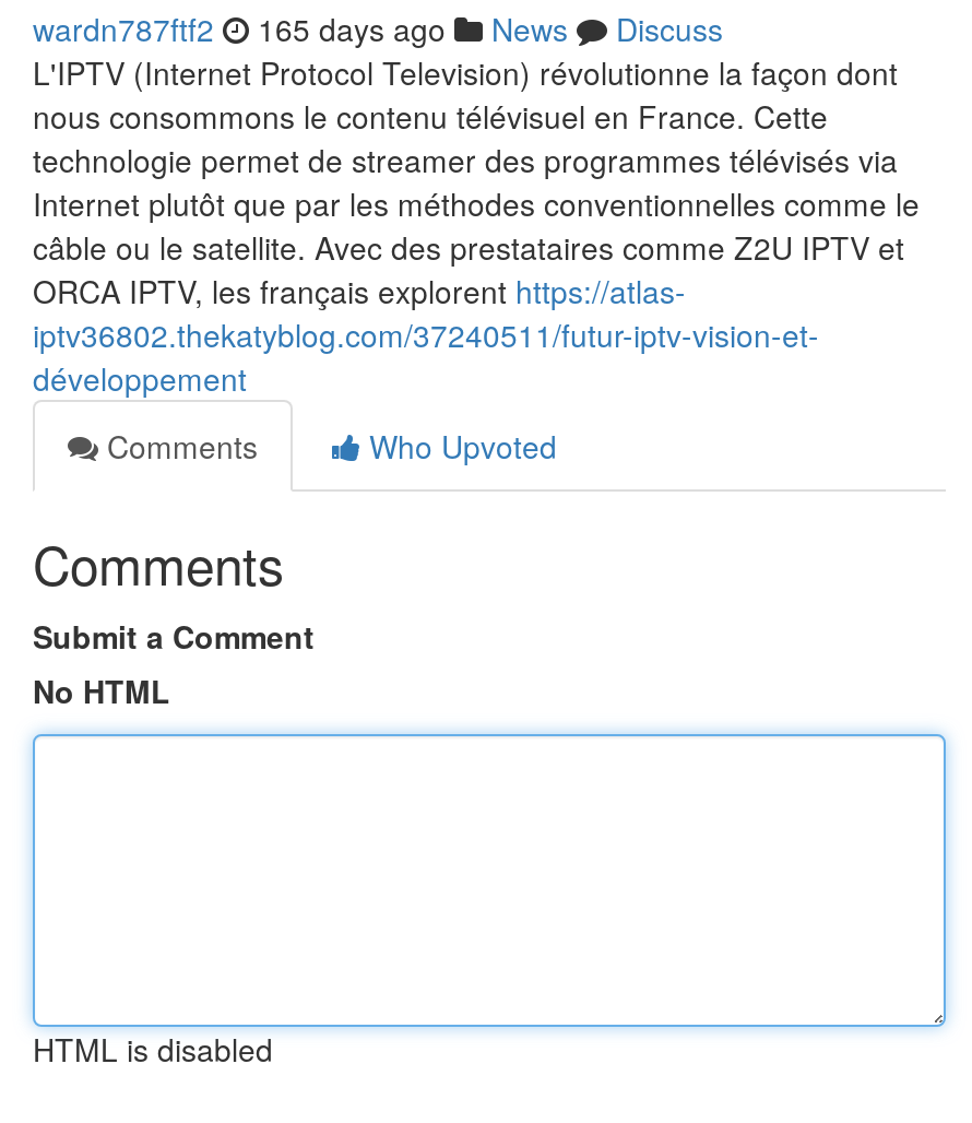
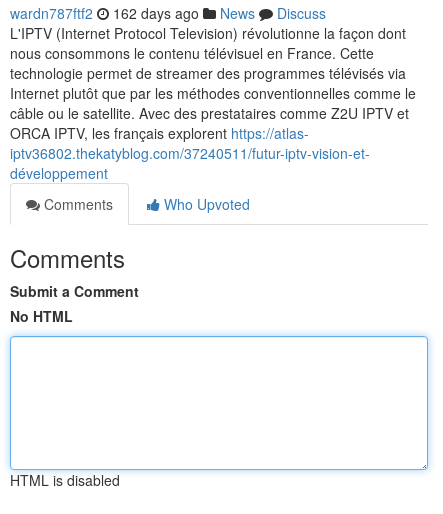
- wardn787ftf2 165 days ago News Discuss
+ wardn787ftf2 162 days ago News Discuss
